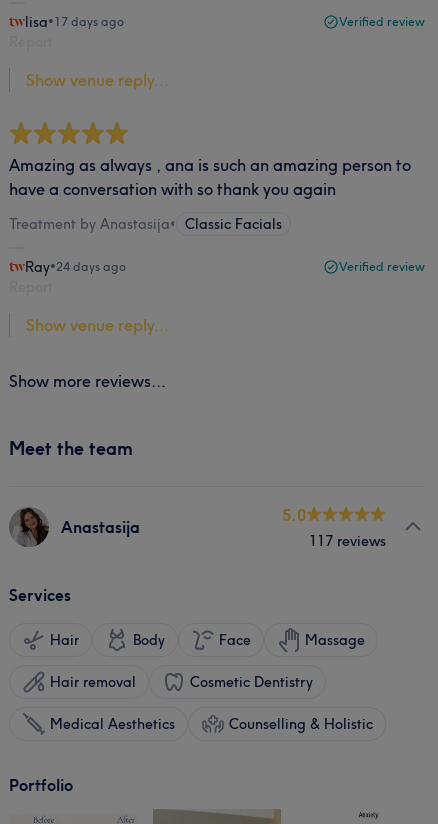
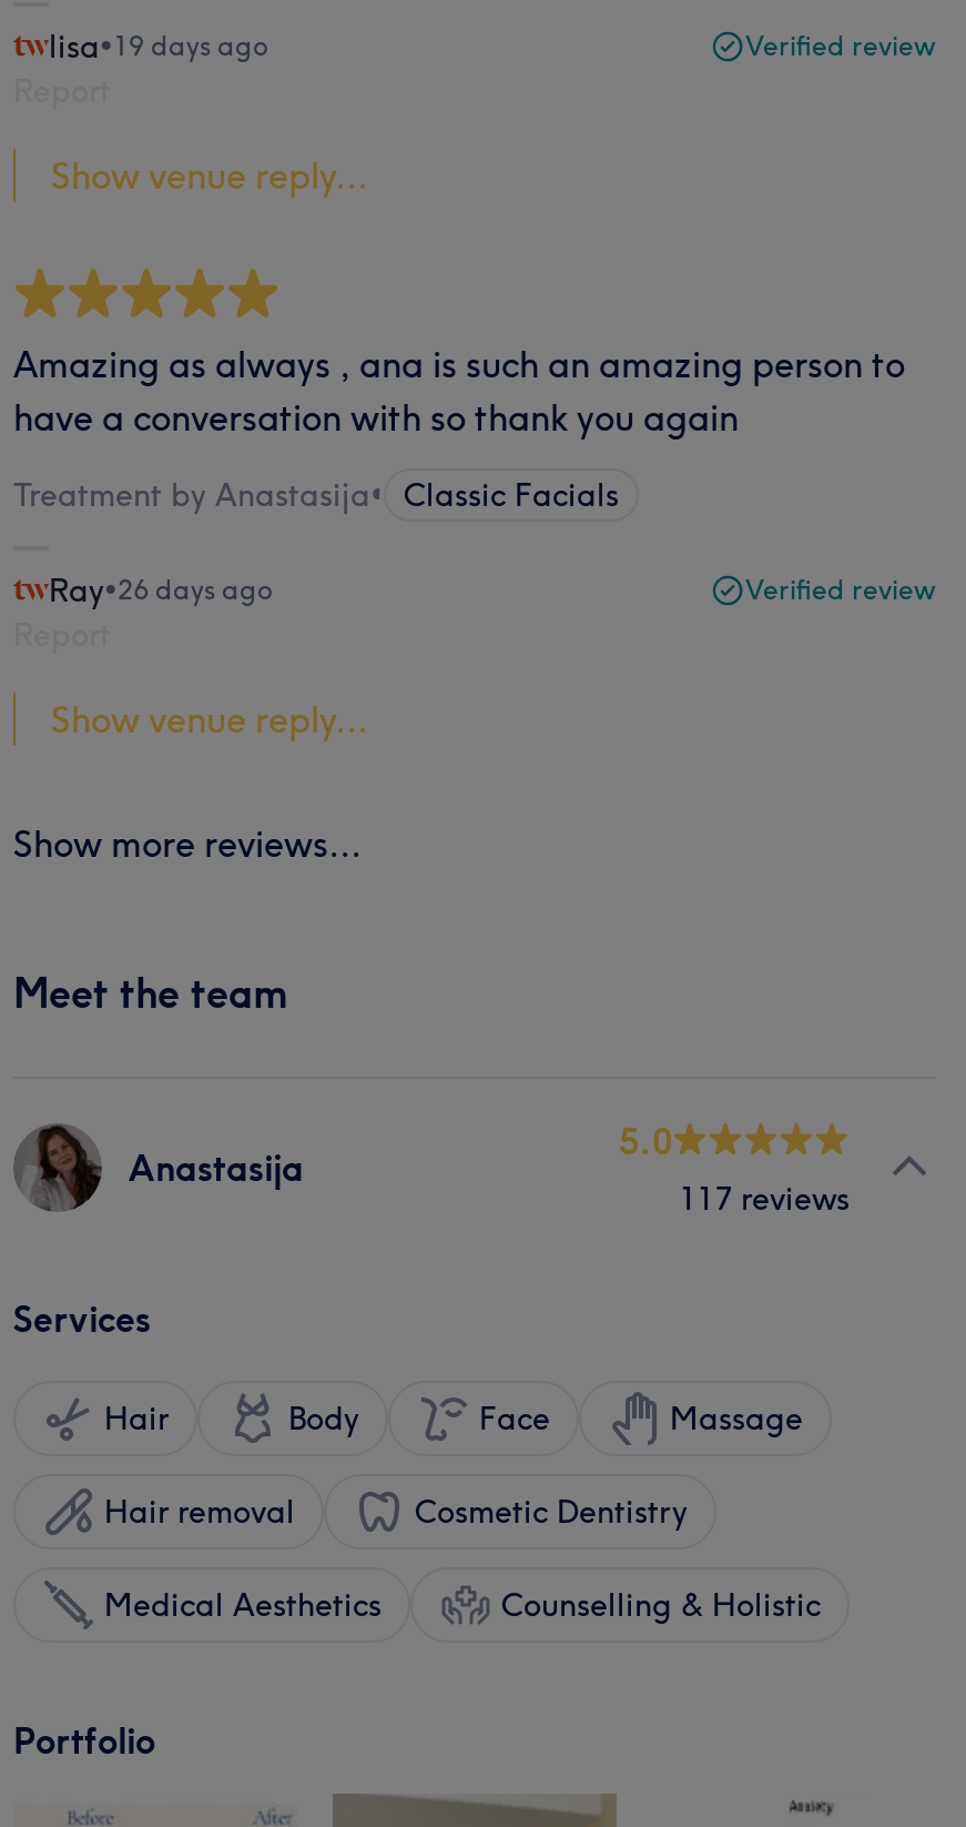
- lisa•17 days ago
+ lisa•19 days ago

- Ray•24 days ago
+ Ray•26 days ago
